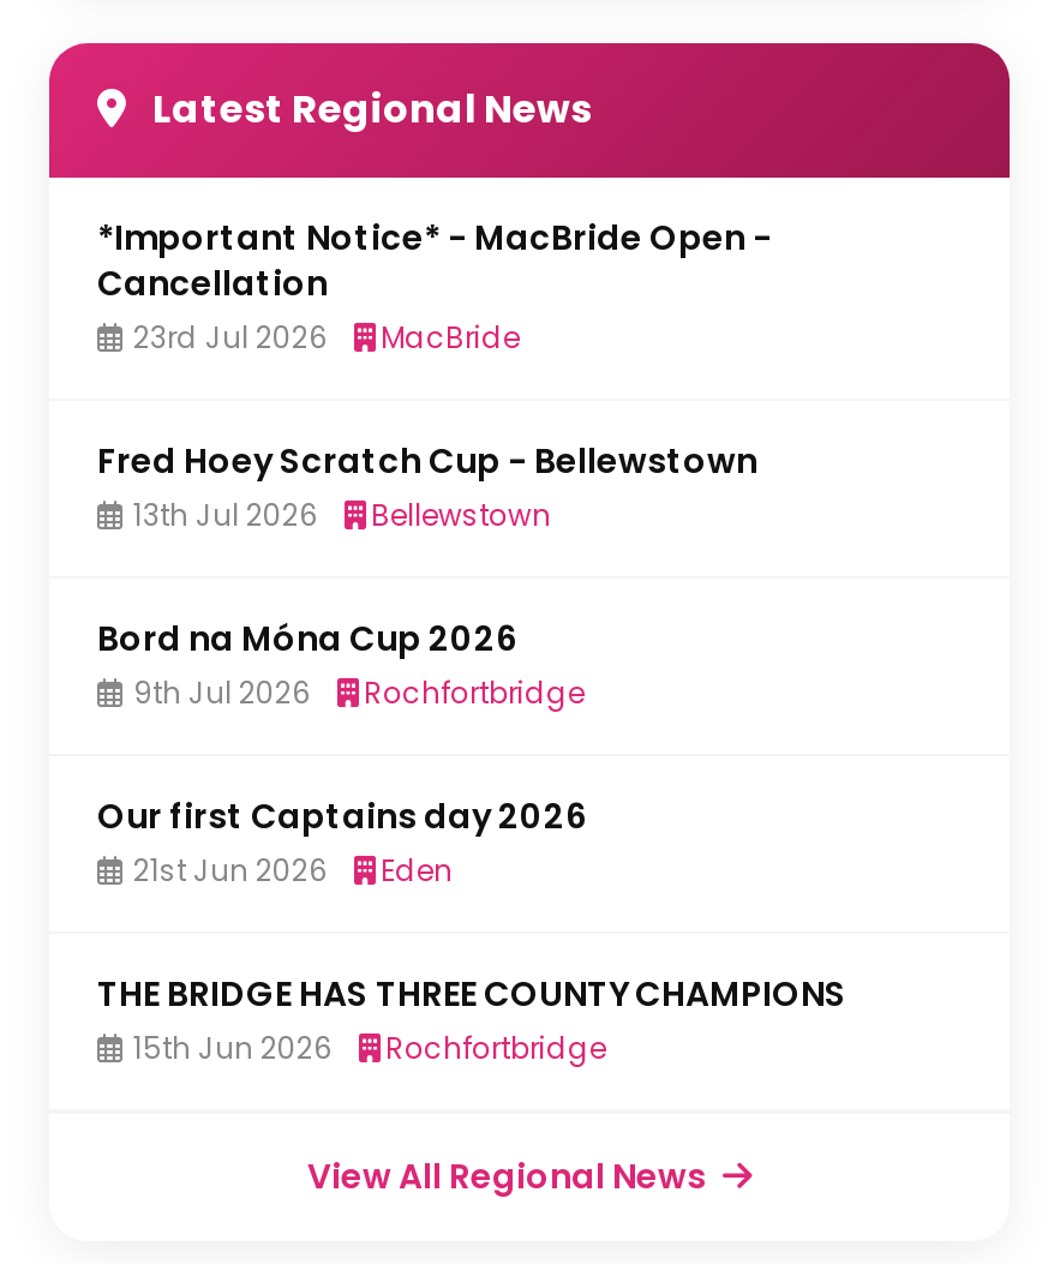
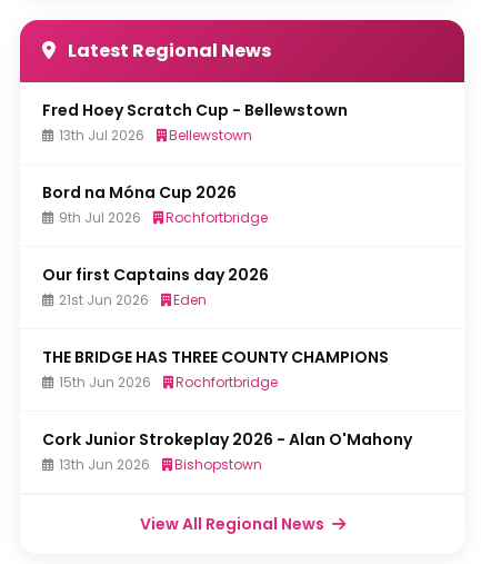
- *Important Notice* - MacBride Open -
- Cancellation
- 23rd Jul 2026
- MacBride

moved up: Fred Hoey Scratch Cup - Bellewstown | 13th Jul 2026 | Bellewstown | ... | 15th Jun 2026 | Rochfortbridge

+ Cork Junior Strokeplay 2026 - Alan O'Mahony
+ 13th Jun 2026
+ Bishopstown
